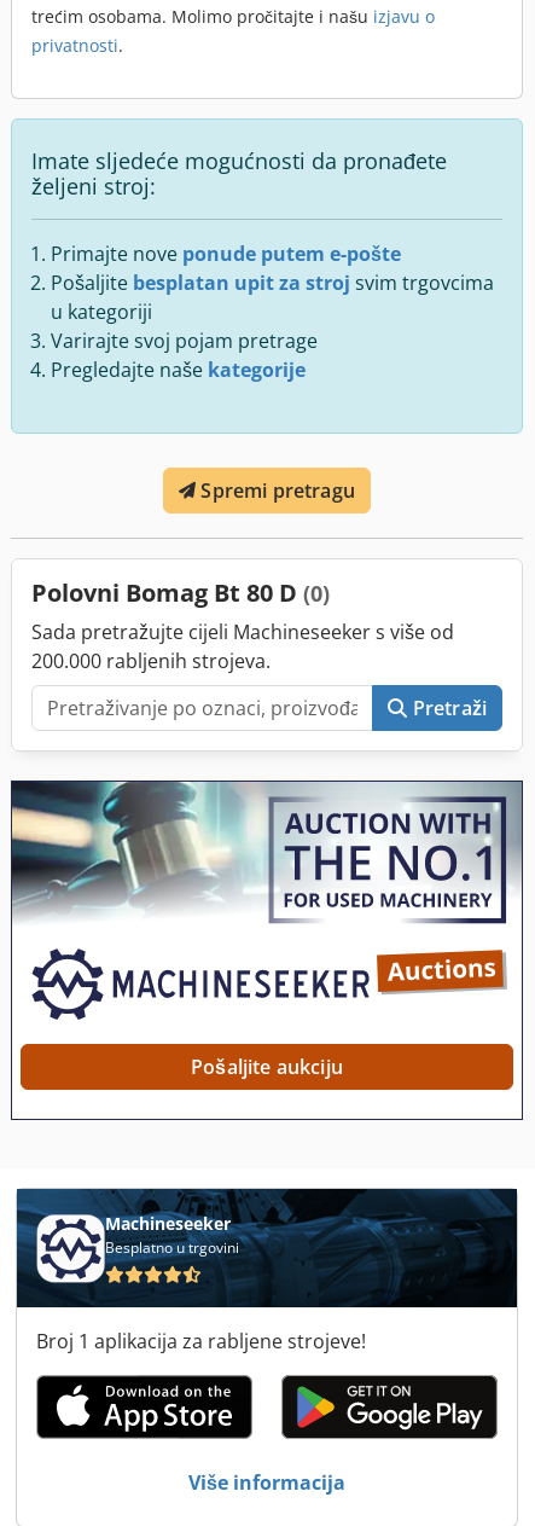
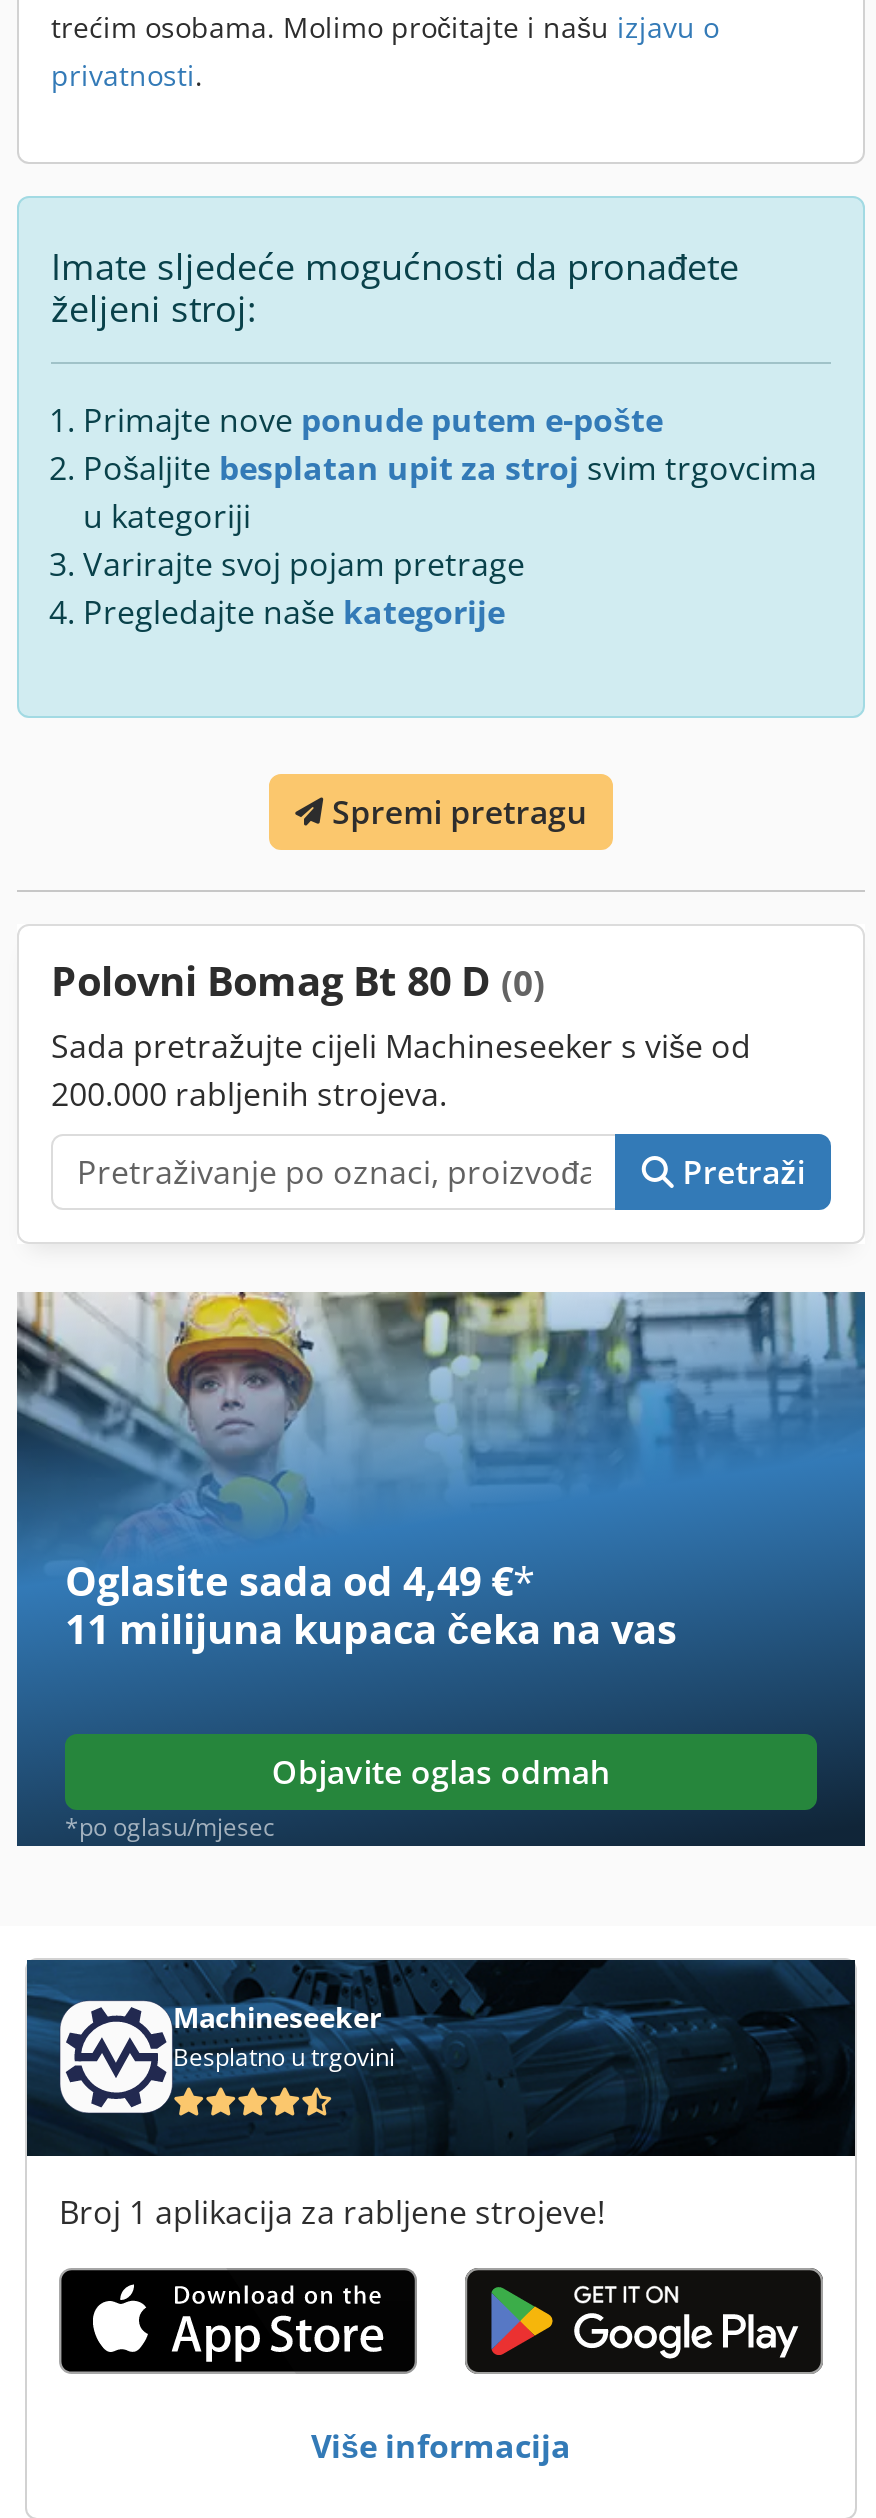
- [image]
- Pošaljite aukciju
+ [image]
+ Oglasite sada od 4,49 €*
+ 11 milijuna kupaca čeka na vas
+ Objavite oglas odmah
+ *po oglasu/mjesec
